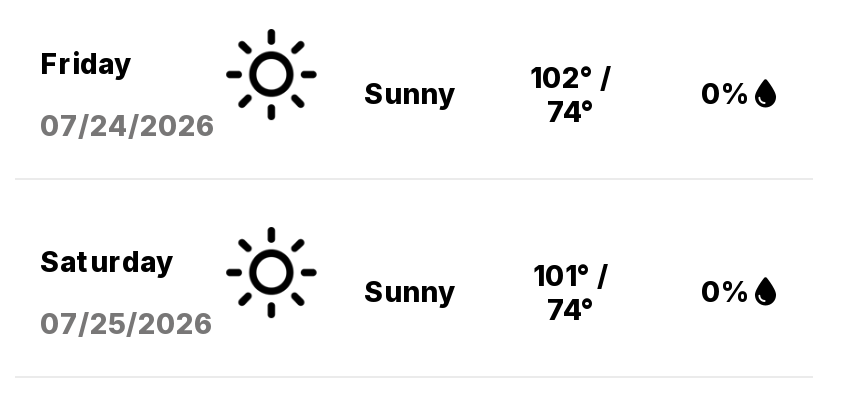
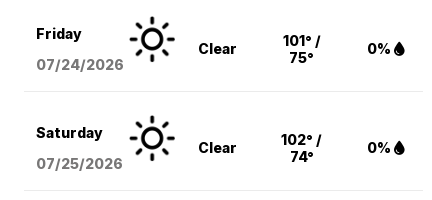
- Sunny
- 102° /
- 74°
+ Clear
+ 101° /
+ 75°

- Sunny
- 101° /
+ Clear
+ 102° /
